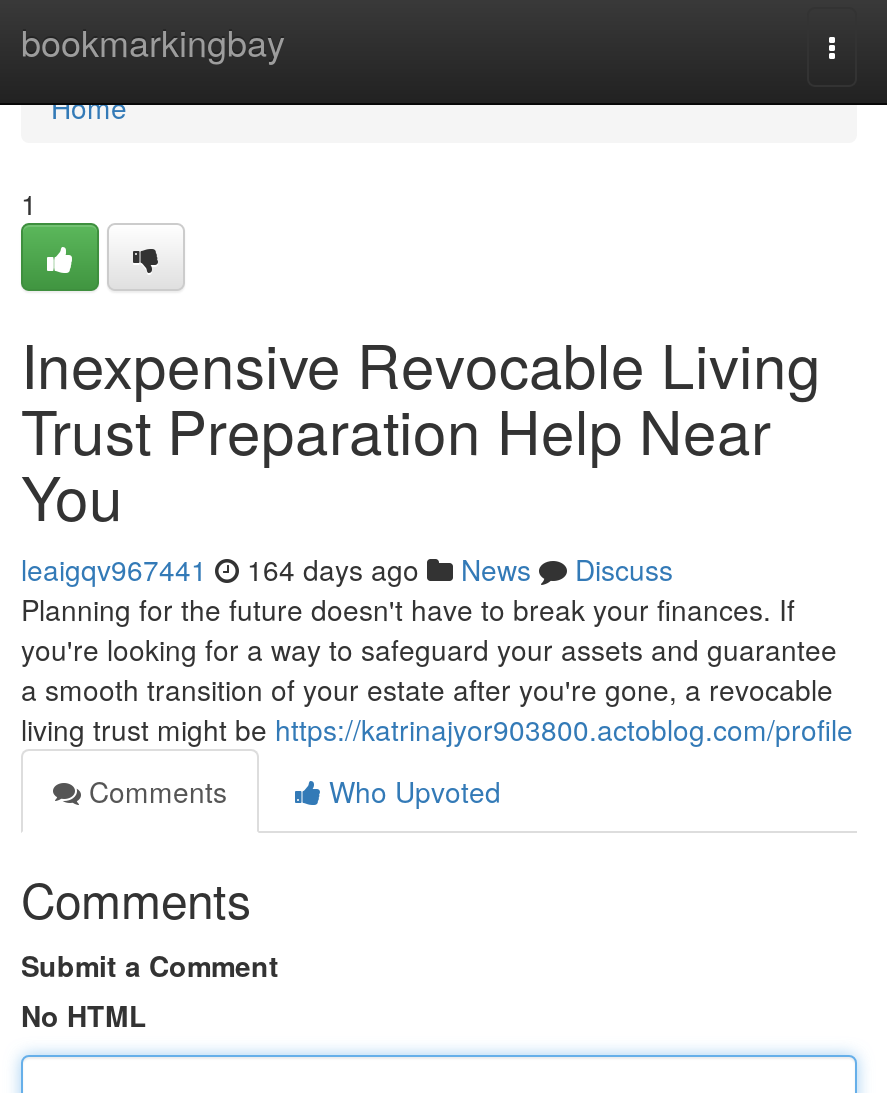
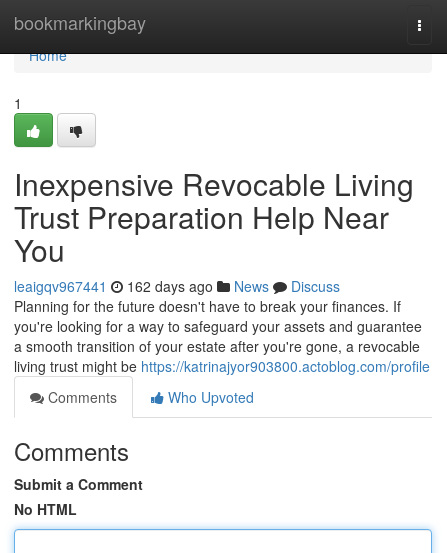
- leaigqv967441 164 days ago News Discuss
+ leaigqv967441 162 days ago News Discuss
